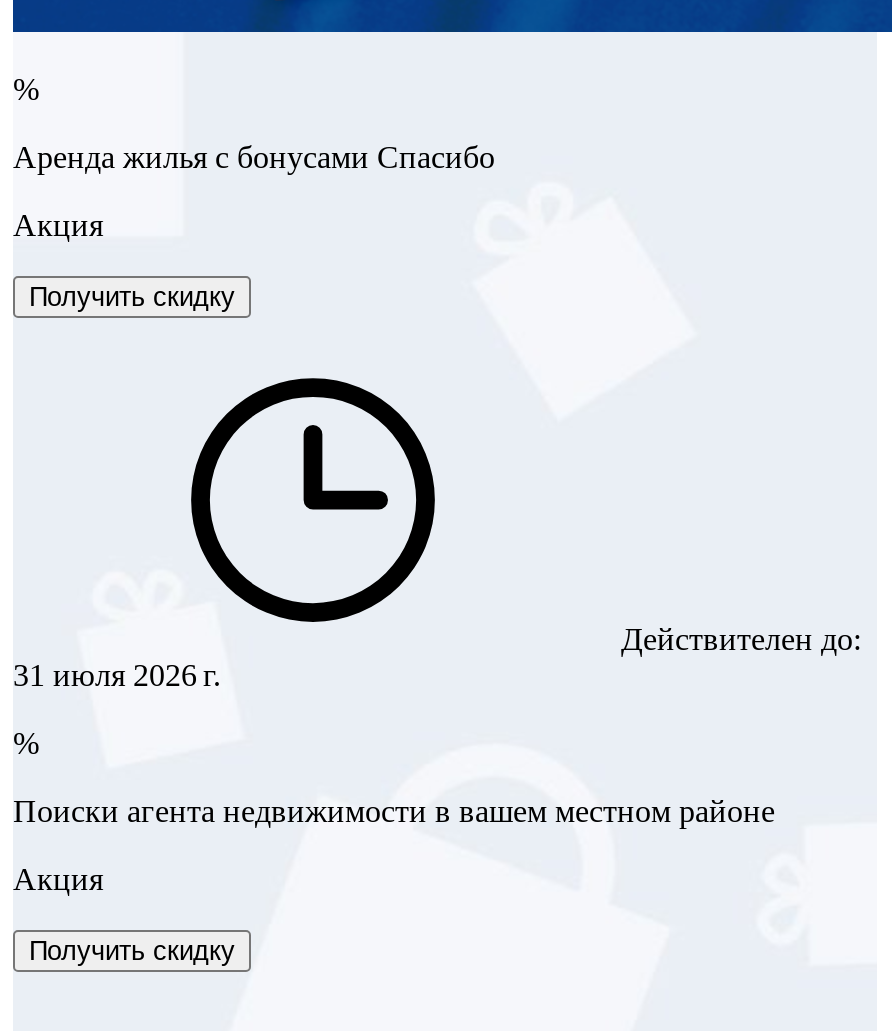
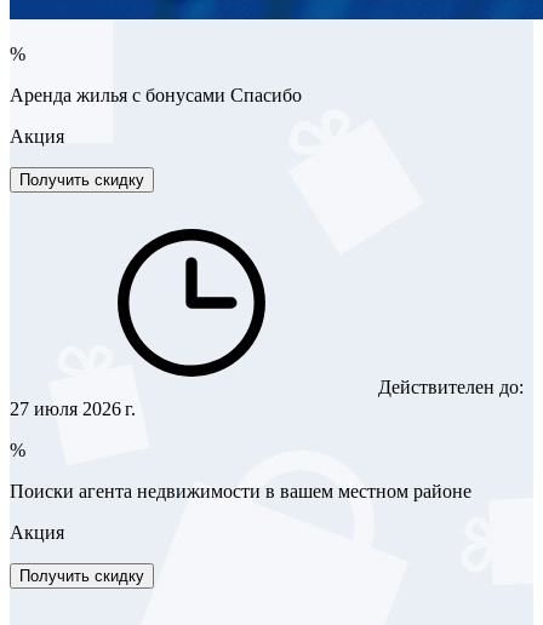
- 31 июля 2026 г.
+ 27 июля 2026 г.
